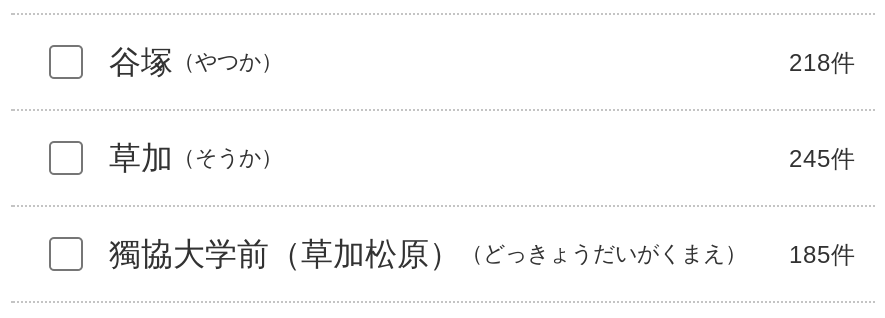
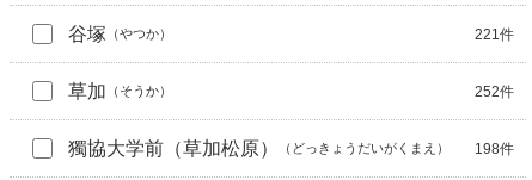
- 218件
+ 221件

- 245件
+ 252件

- 獨協大学前（草加松原）（どっきょうだいがくまえ） 185件
+ 獨協大学前（草加松原）（どっきょうだいがくまえ） 198件
